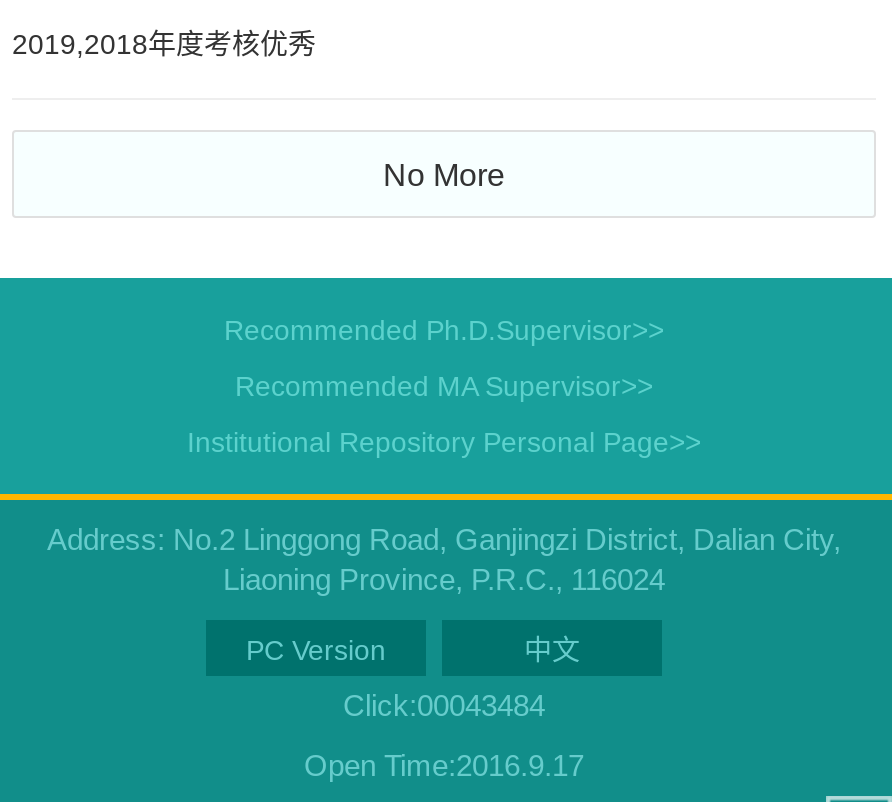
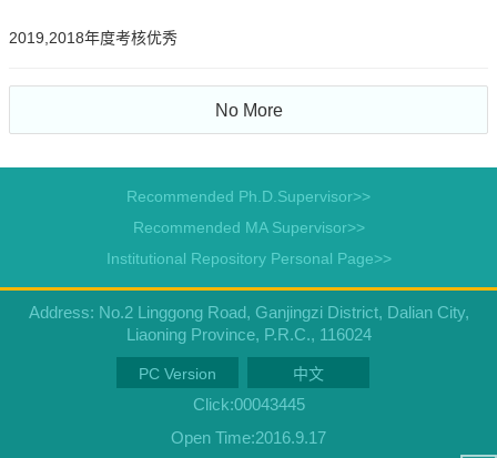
- Click:00043484
+ Click:00043445
